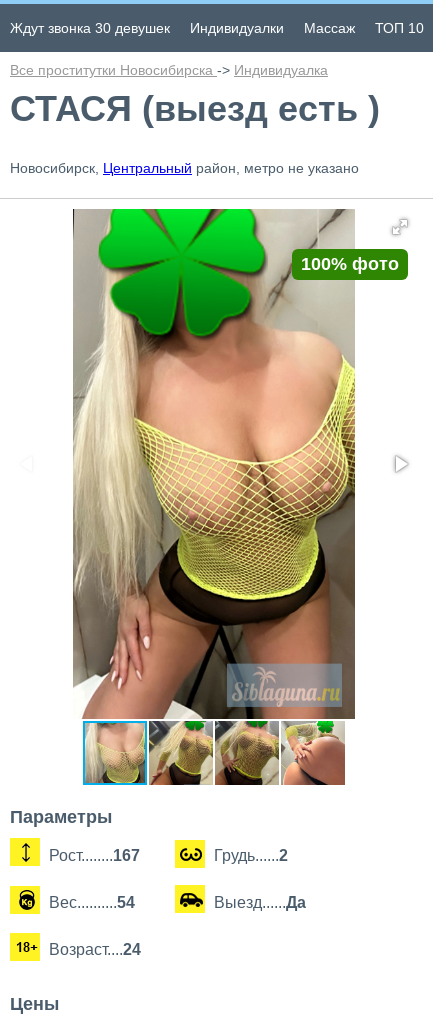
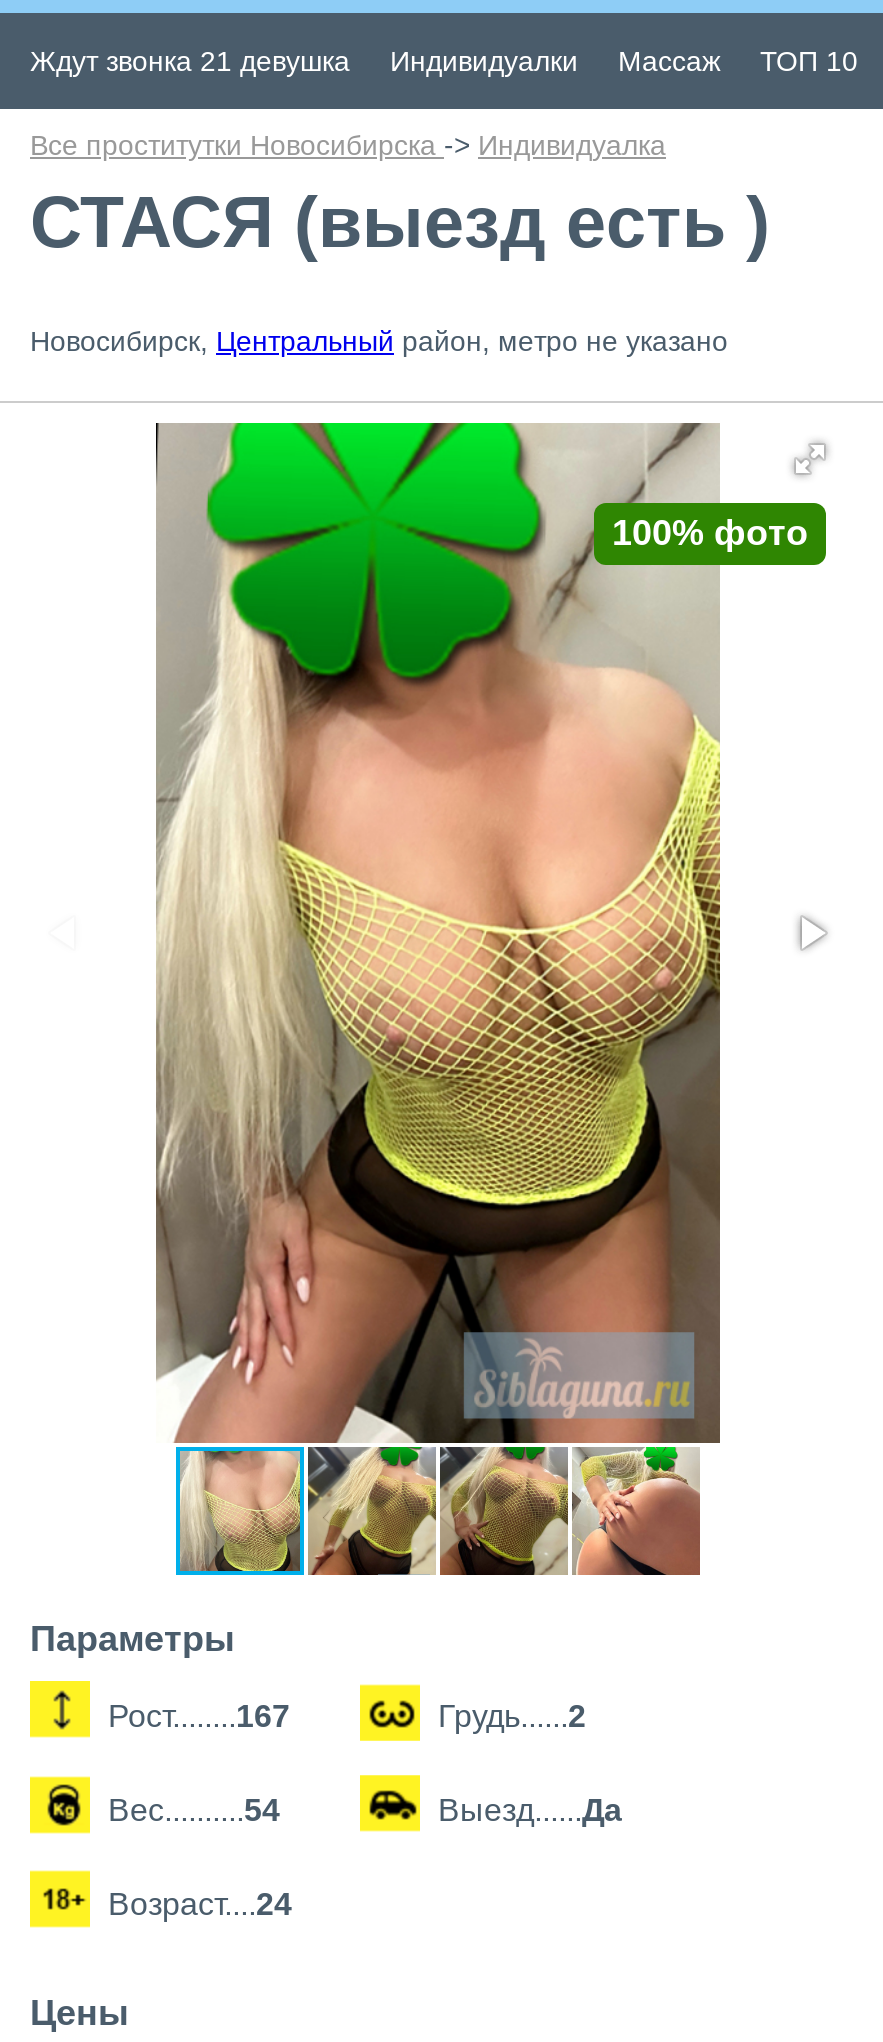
- Ждут звонка 30 девушек
+ Ждут звонка 21 девушка
